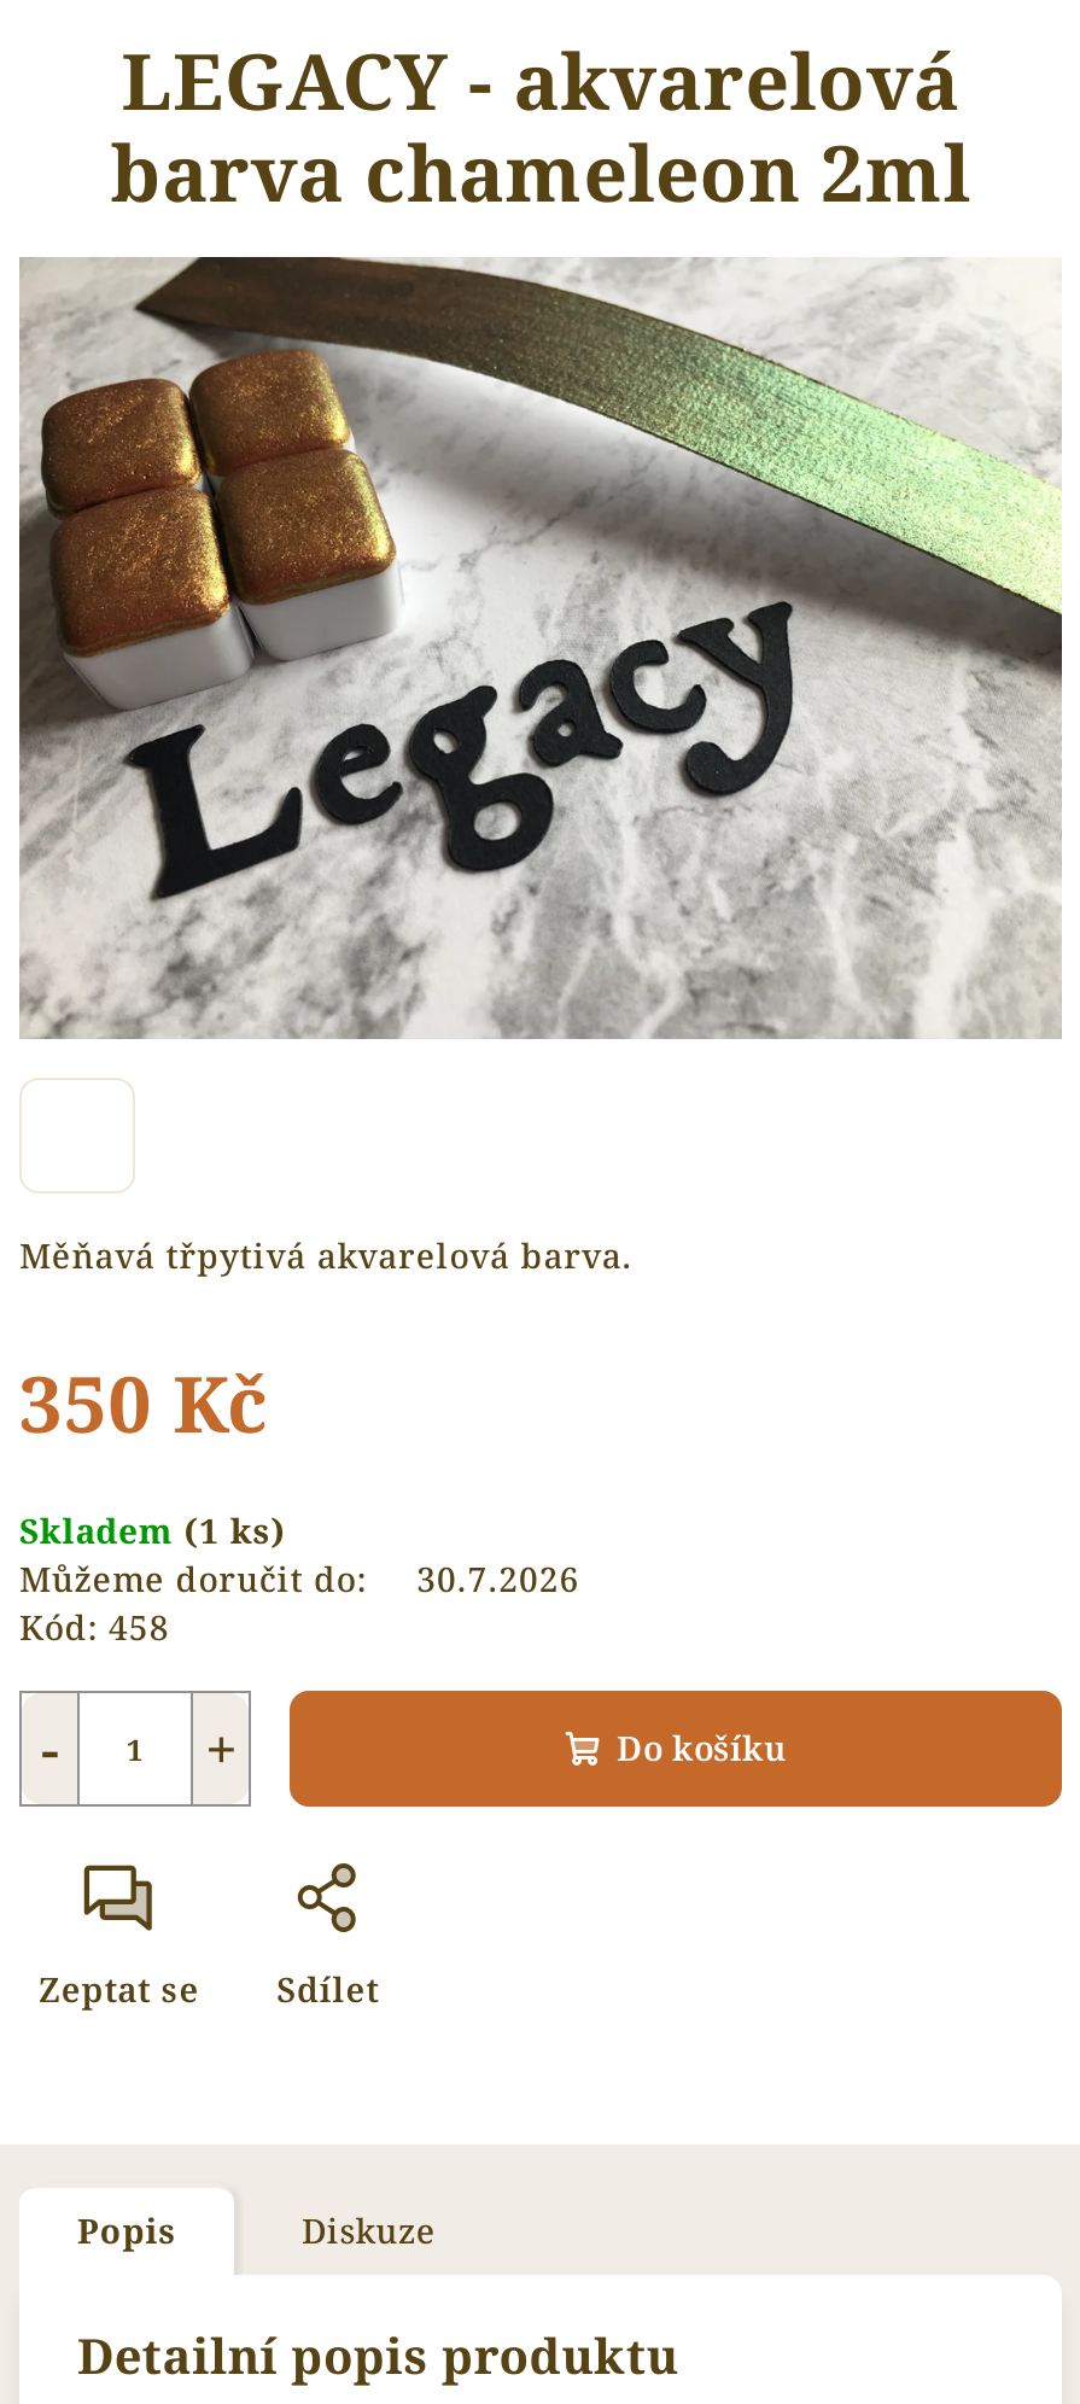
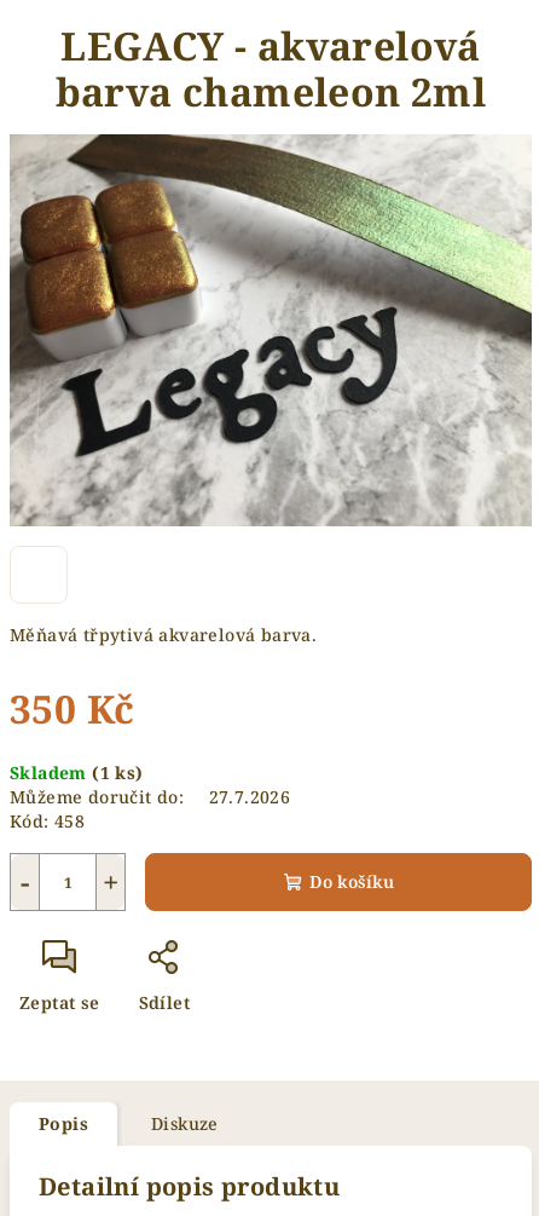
- Můžeme doručit do: 30.7.2026
+ Můžeme doručit do: 27.7.2026
